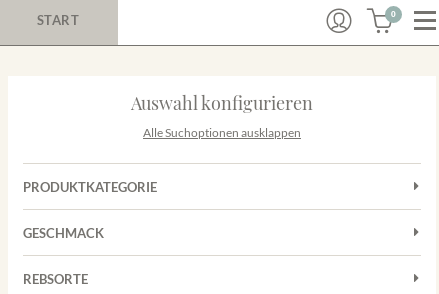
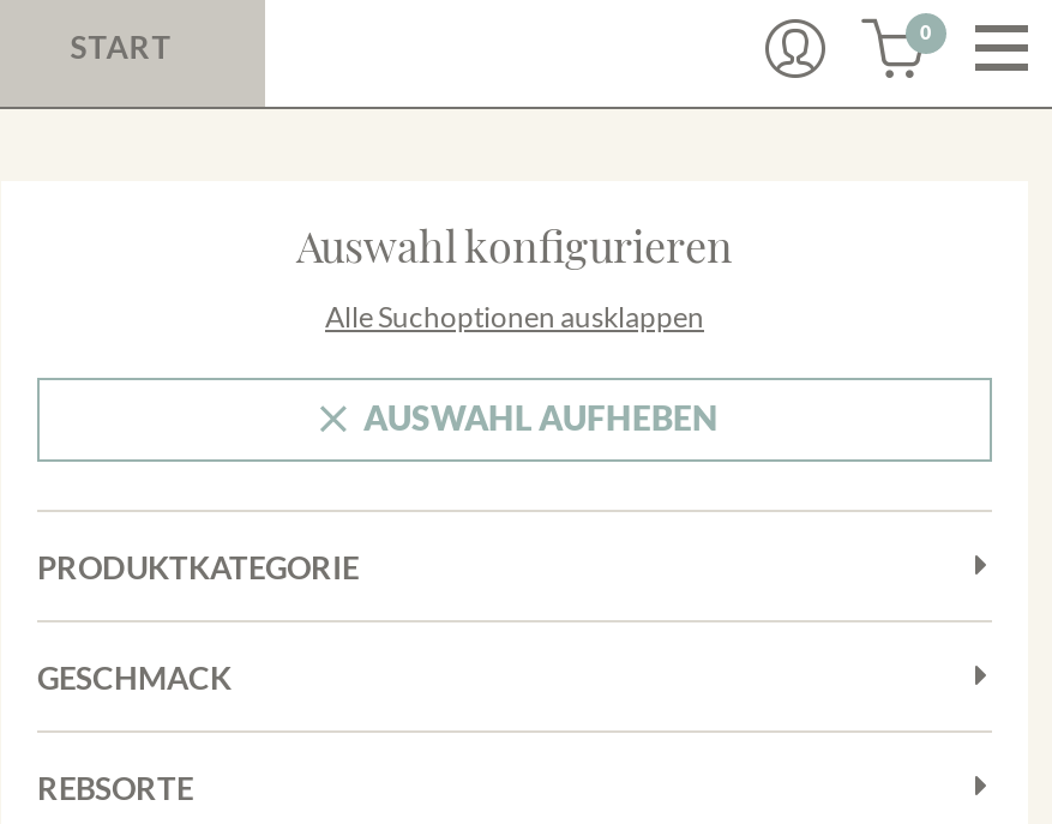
+ AUSWAHL AUFHEBEN
